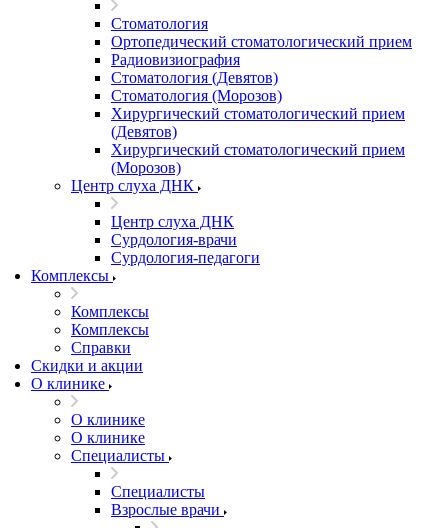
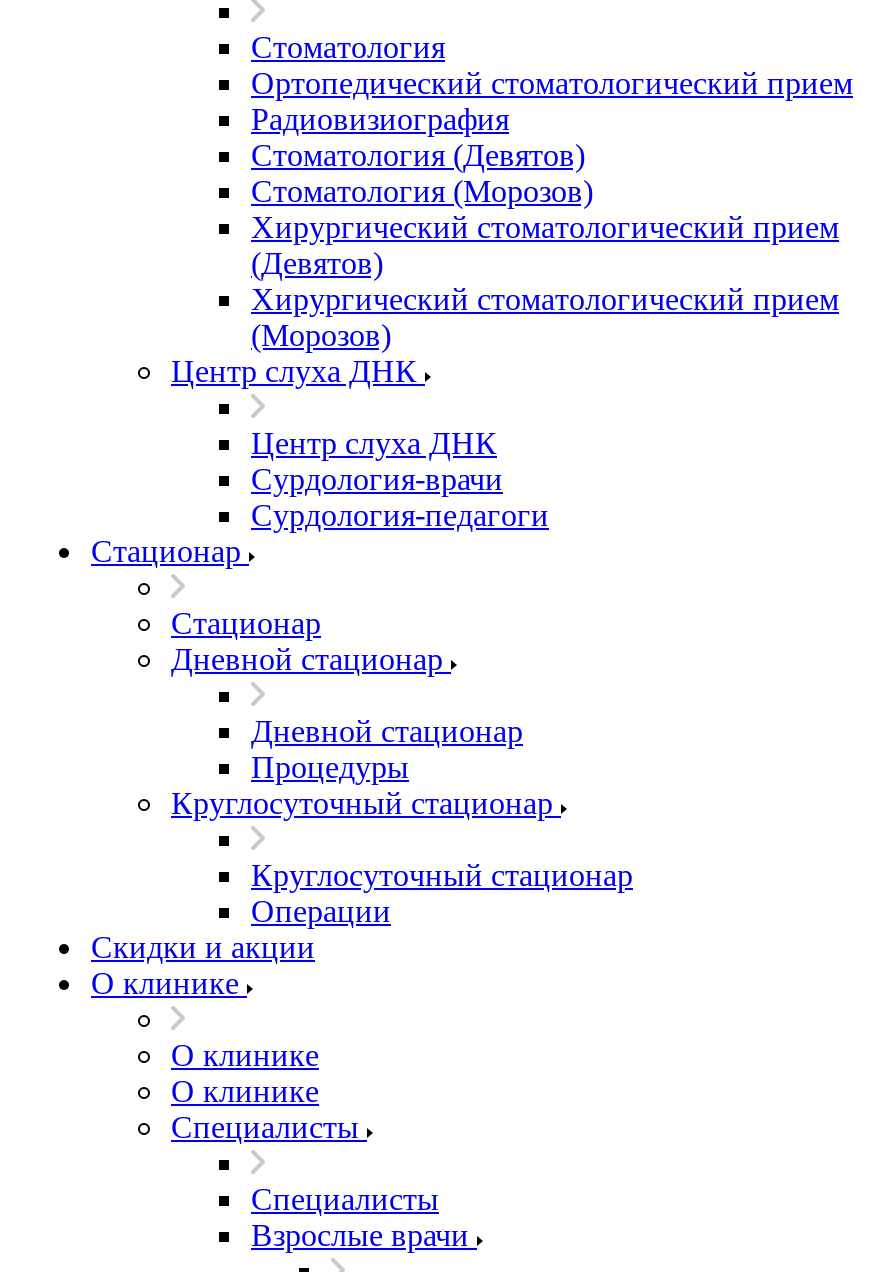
- Комплексы
- Комплексы
- Комплексы
- Справки
+ Стационар
+ Стационар
+ Дневной стационар
+ Дневной стационар
+ Процедуры
+ Круглосуточный стационар
+ Круглосуточный стационар
+ Операции
